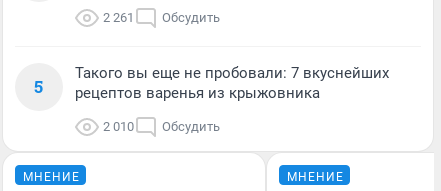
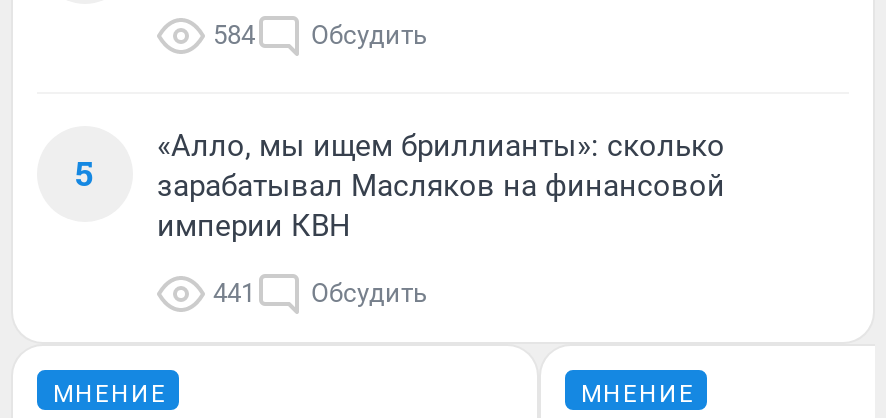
- 2 261 Обсудить
+ 584 Обсудить

- Такого вы еще не пробовали: 7 вкуснейших
- рецептов варенья из крыжовника
+ «Алло, мы ищем бриллианты»: сколько
+ зарабатывал Масляков на финансовой
+ империи КВН

- 2 010 Обсудить
+ 441 Обсудить
